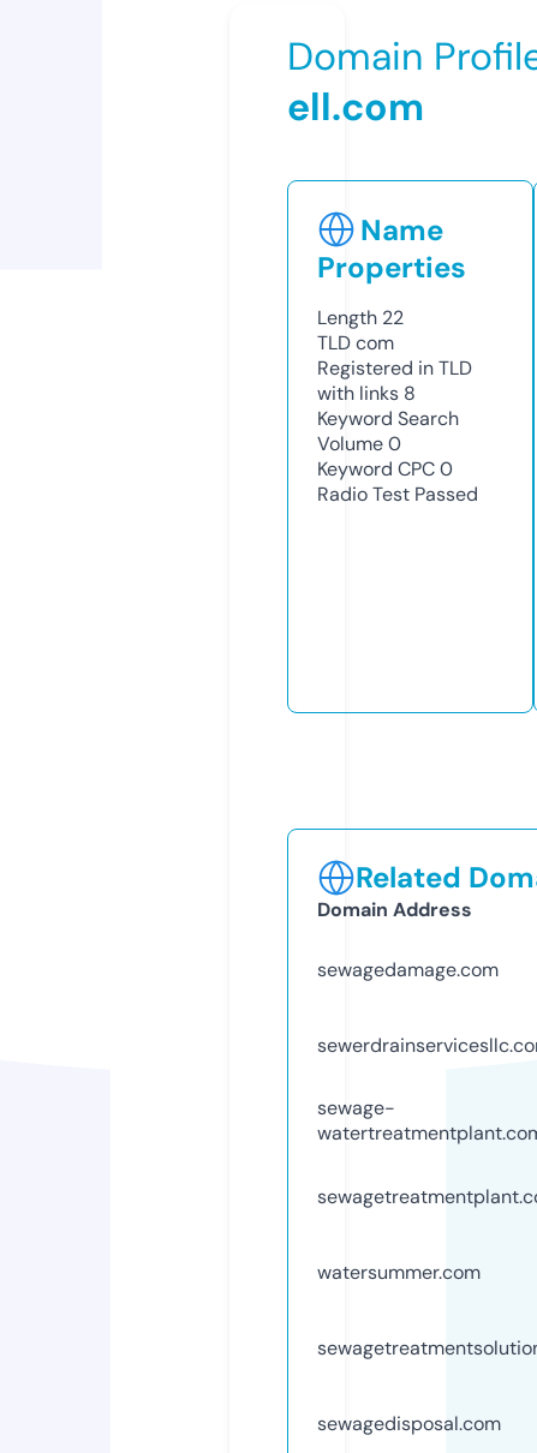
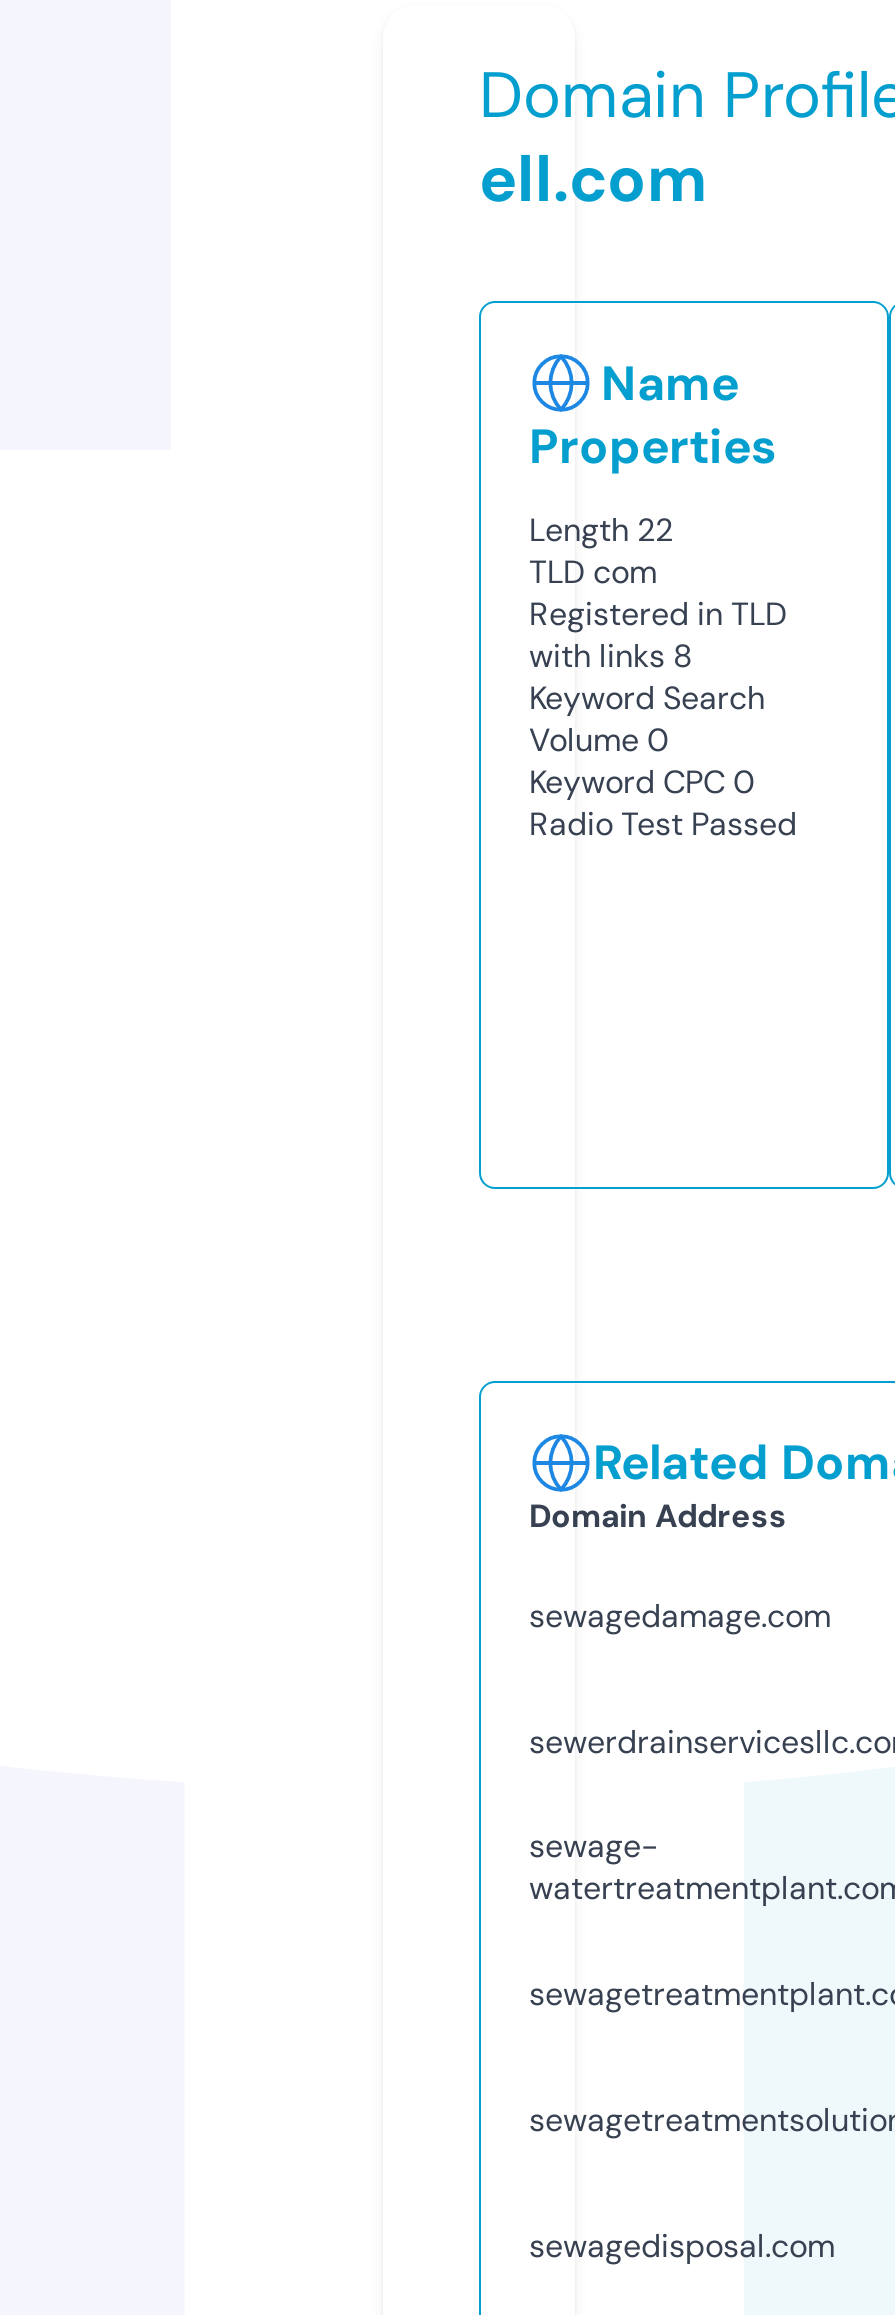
- watersummer.com
